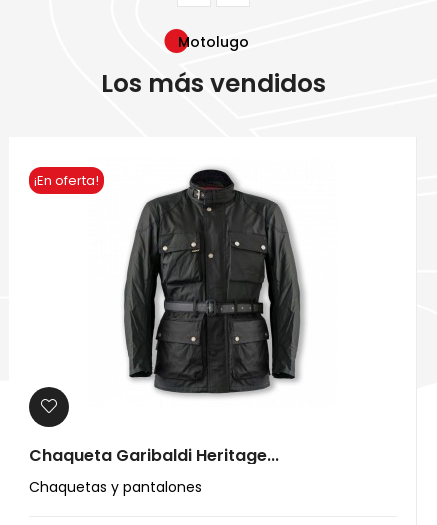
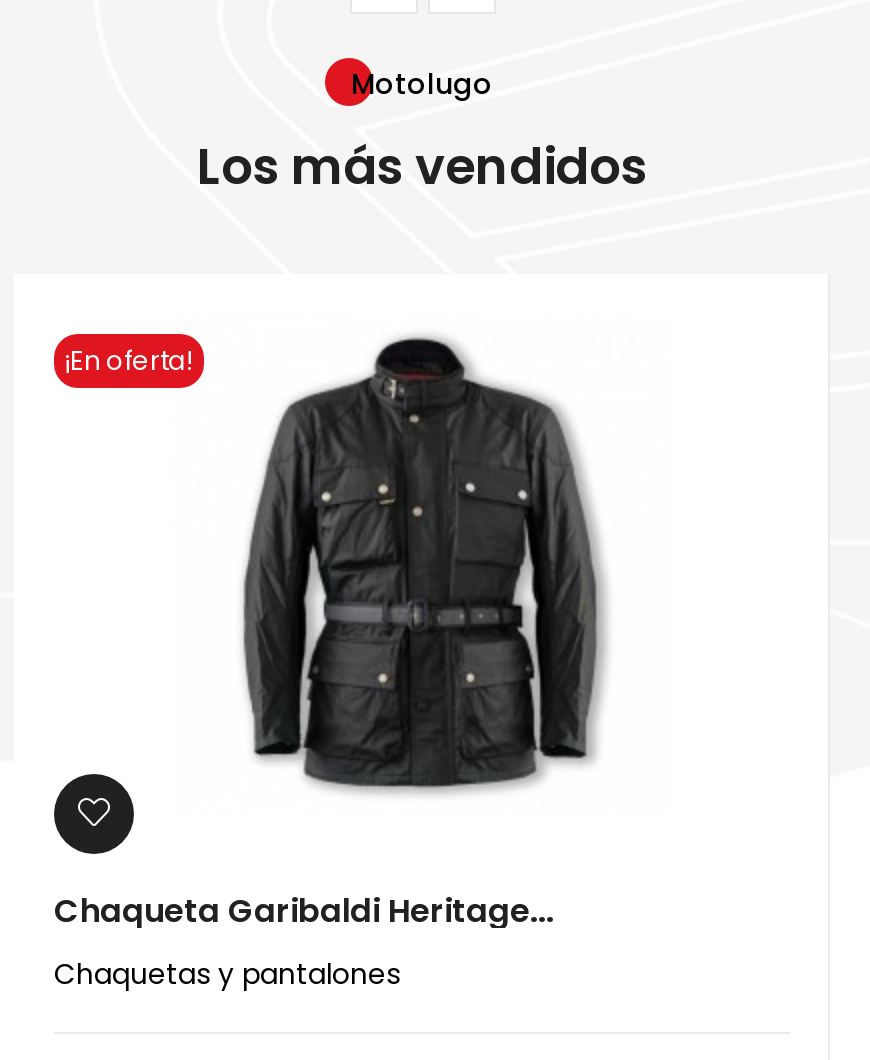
- Chaqueta Garibaldi Heritage...
+ Chaqueta Garibaldi Fox-T
